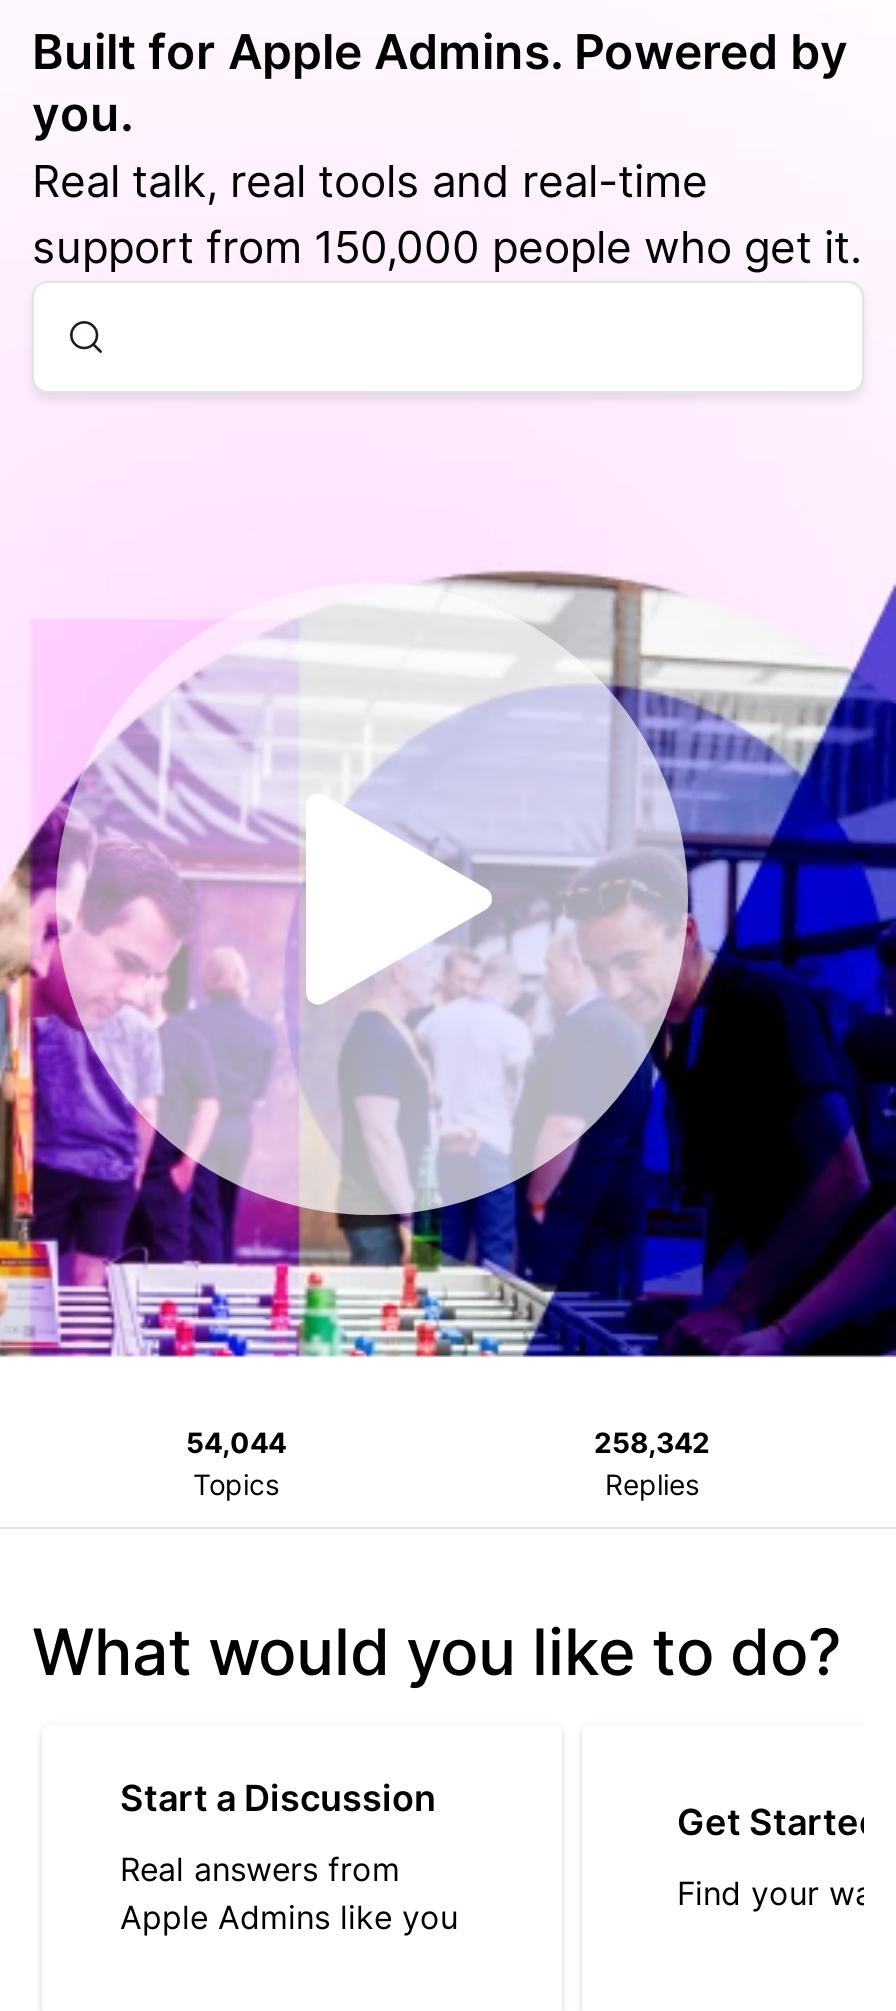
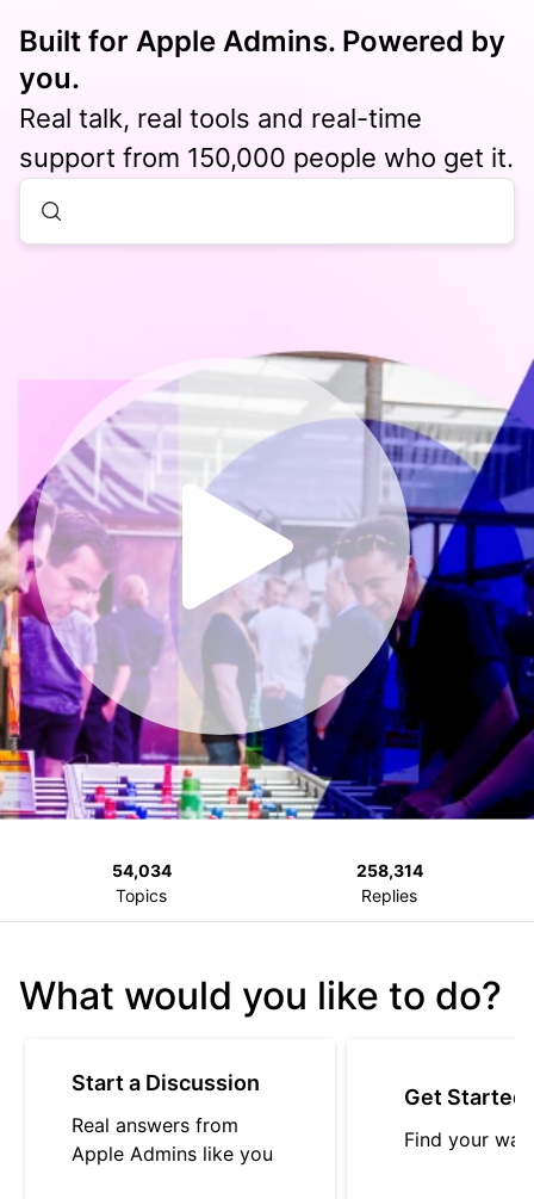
- 54,044
+ 54,034

- 258,342
+ 258,314
